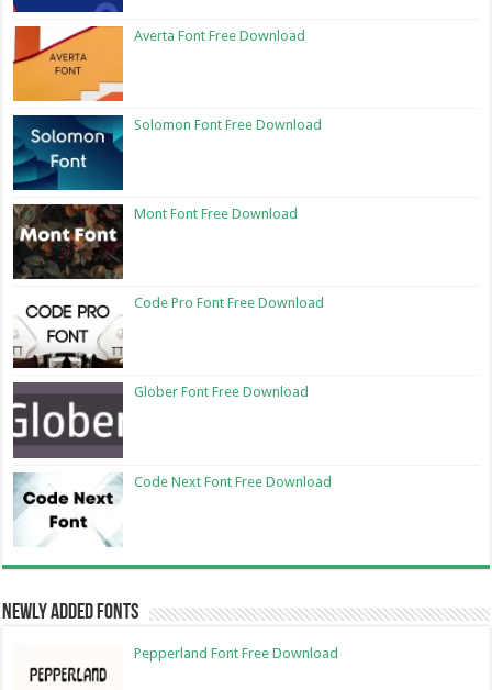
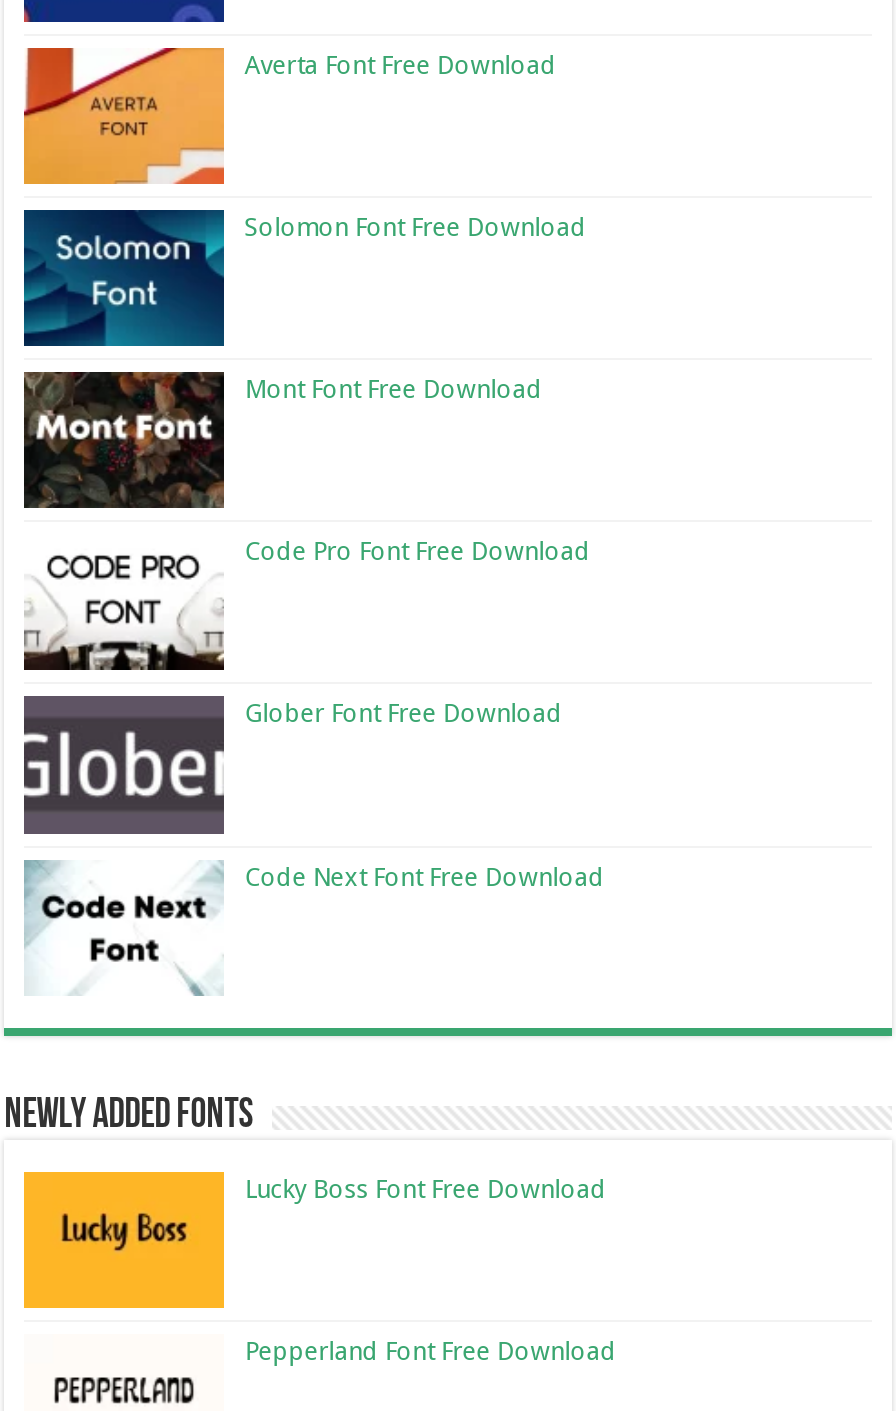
+ [image]
+ Lucky Boss Font Free Download
